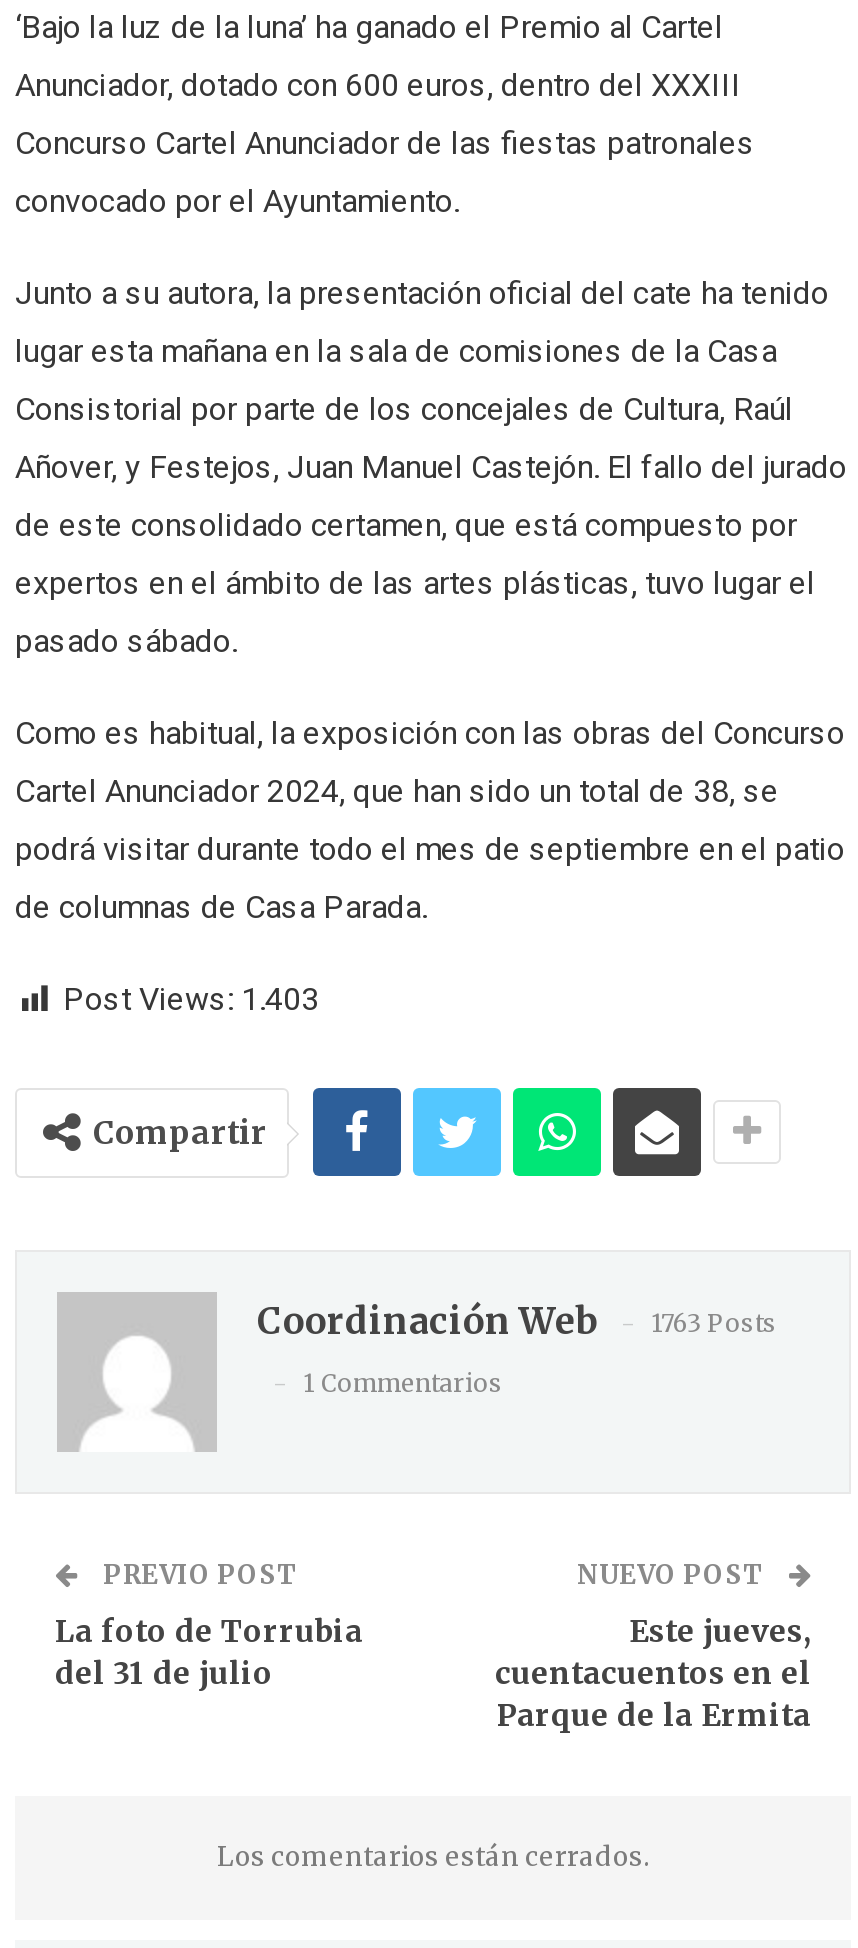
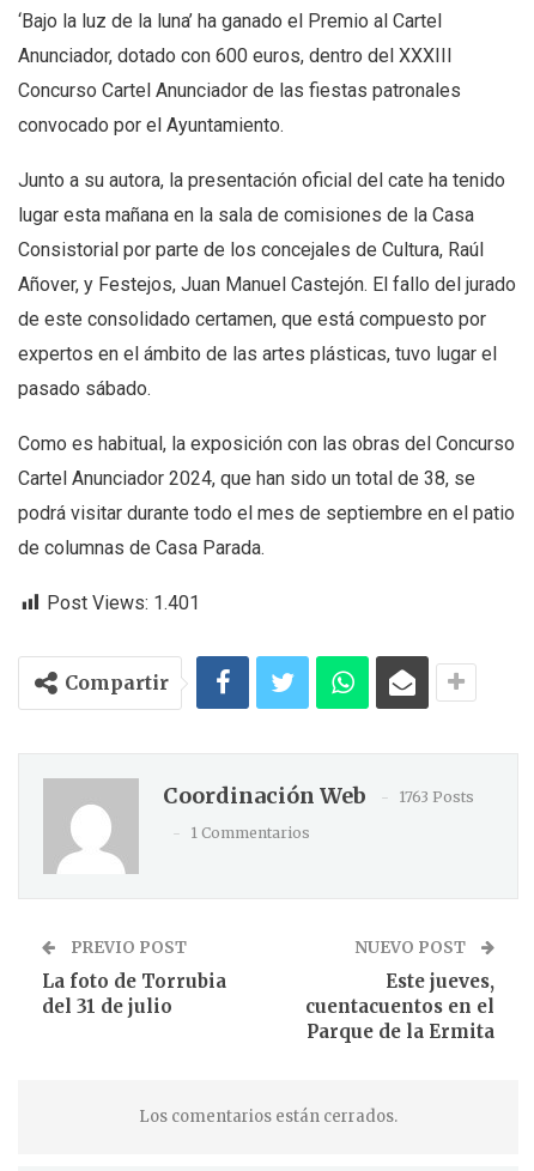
- Post Views: 1.403
+ Post Views: 1.401
